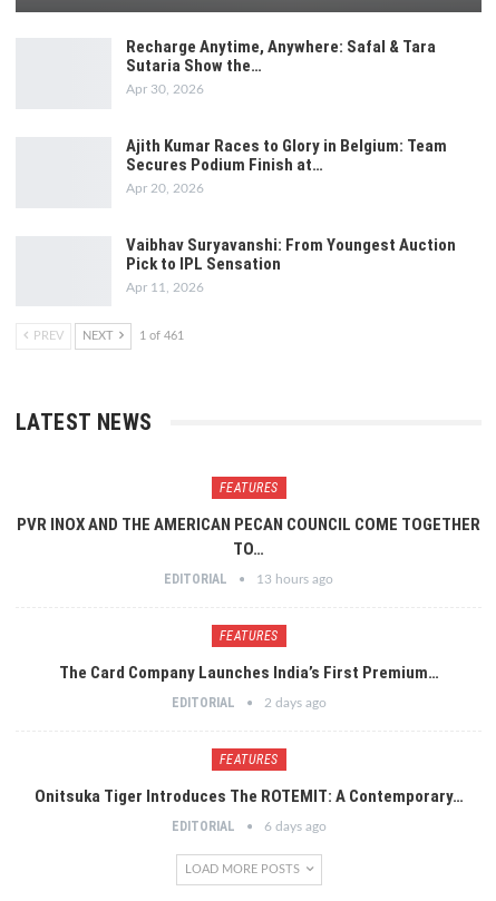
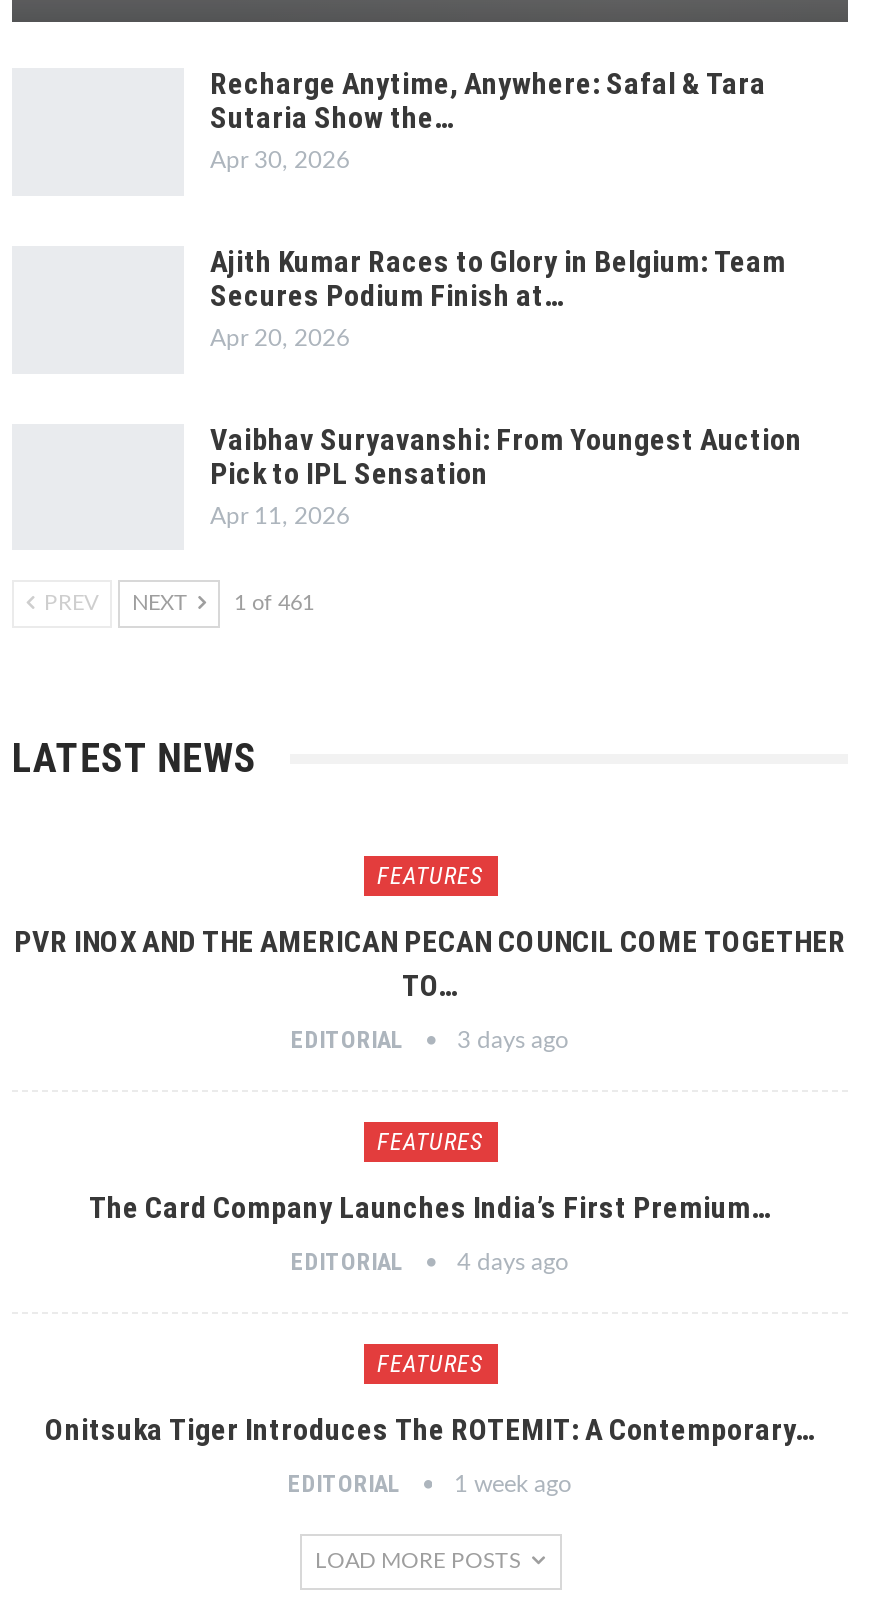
- EDITORIAL 13 hours ago
+ EDITORIAL 3 days ago

- EDITORIAL 2 days ago
+ EDITORIAL 4 days ago

- EDITORIAL 6 days ago
+ EDITORIAL 1 week ago
